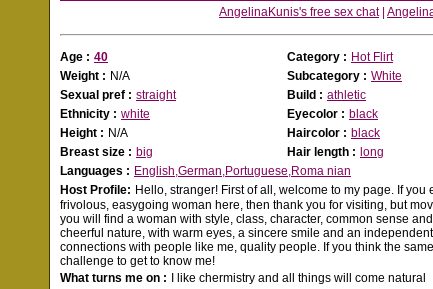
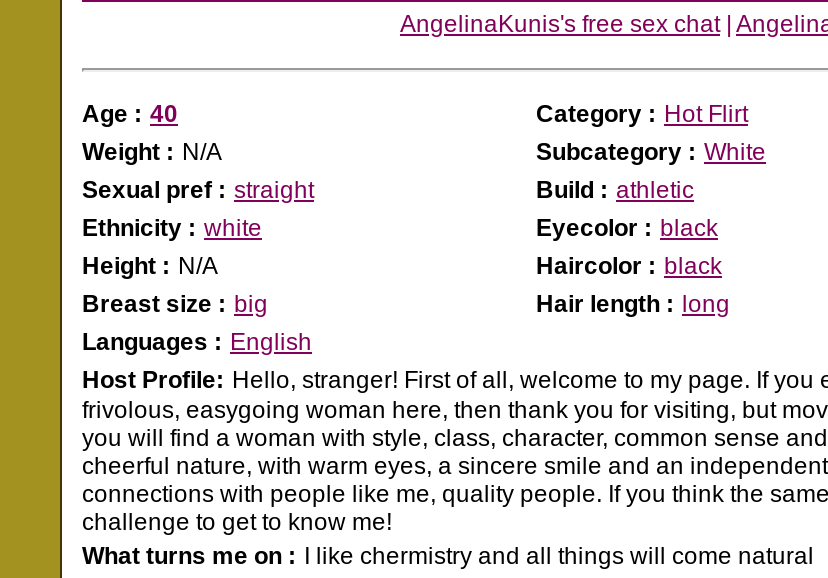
- Languages : English,German,Portuguese,Roma nian
+ Languages : English
